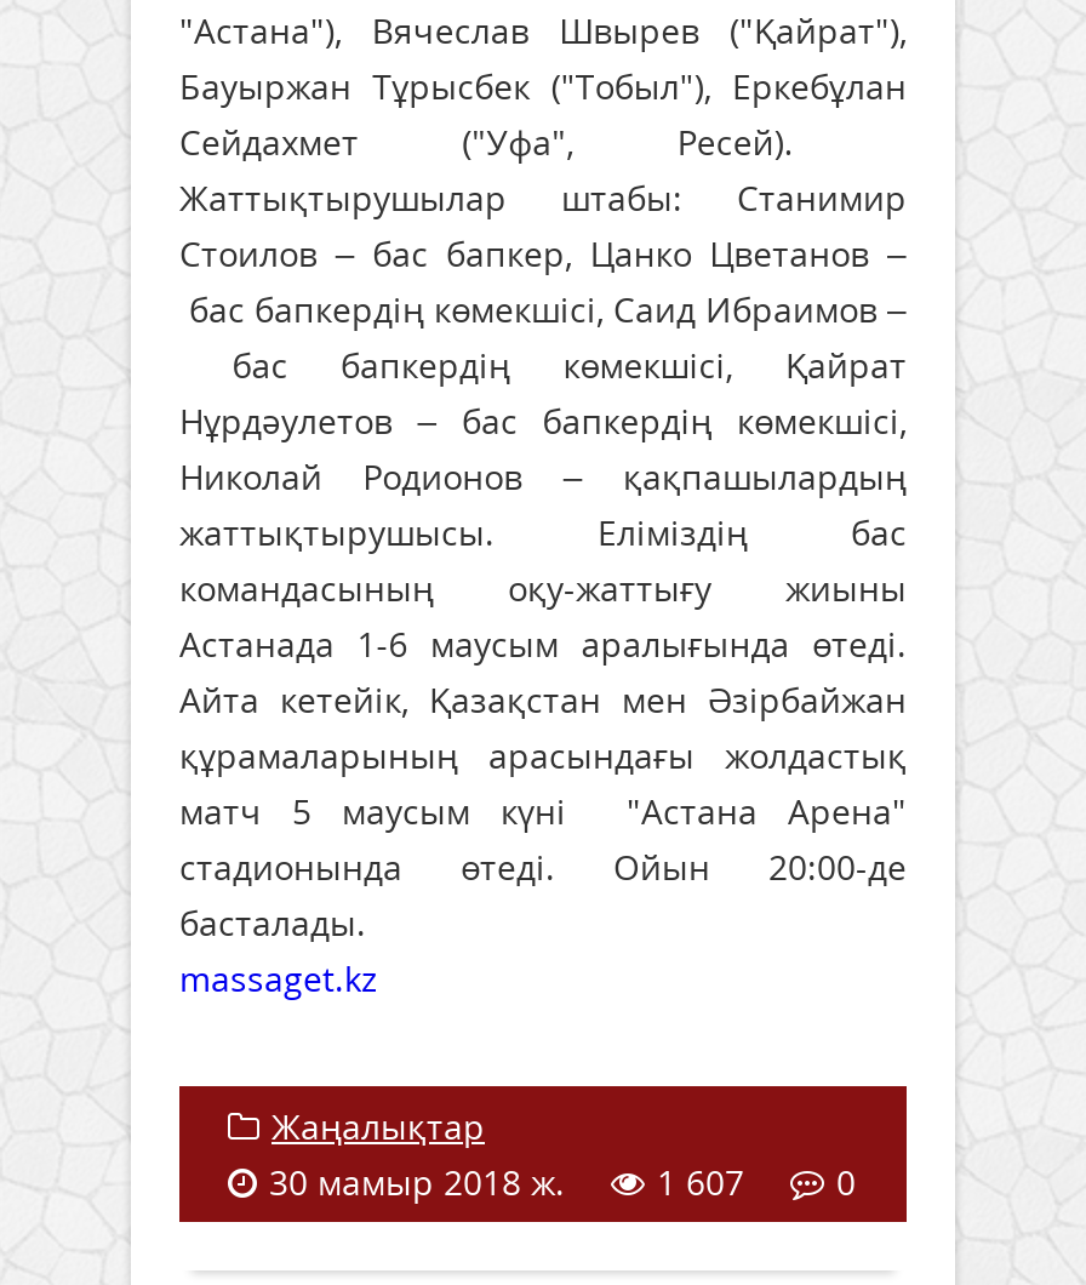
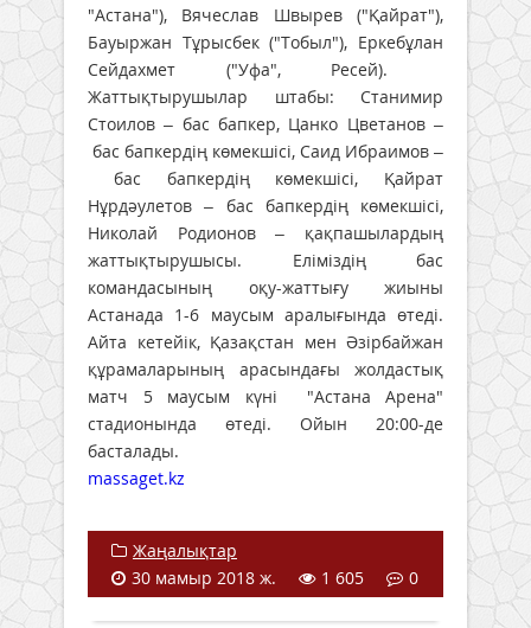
- 30 мамыр 2018 ж. 1 607 0
+ 30 мамыр 2018 ж. 1 605 0
